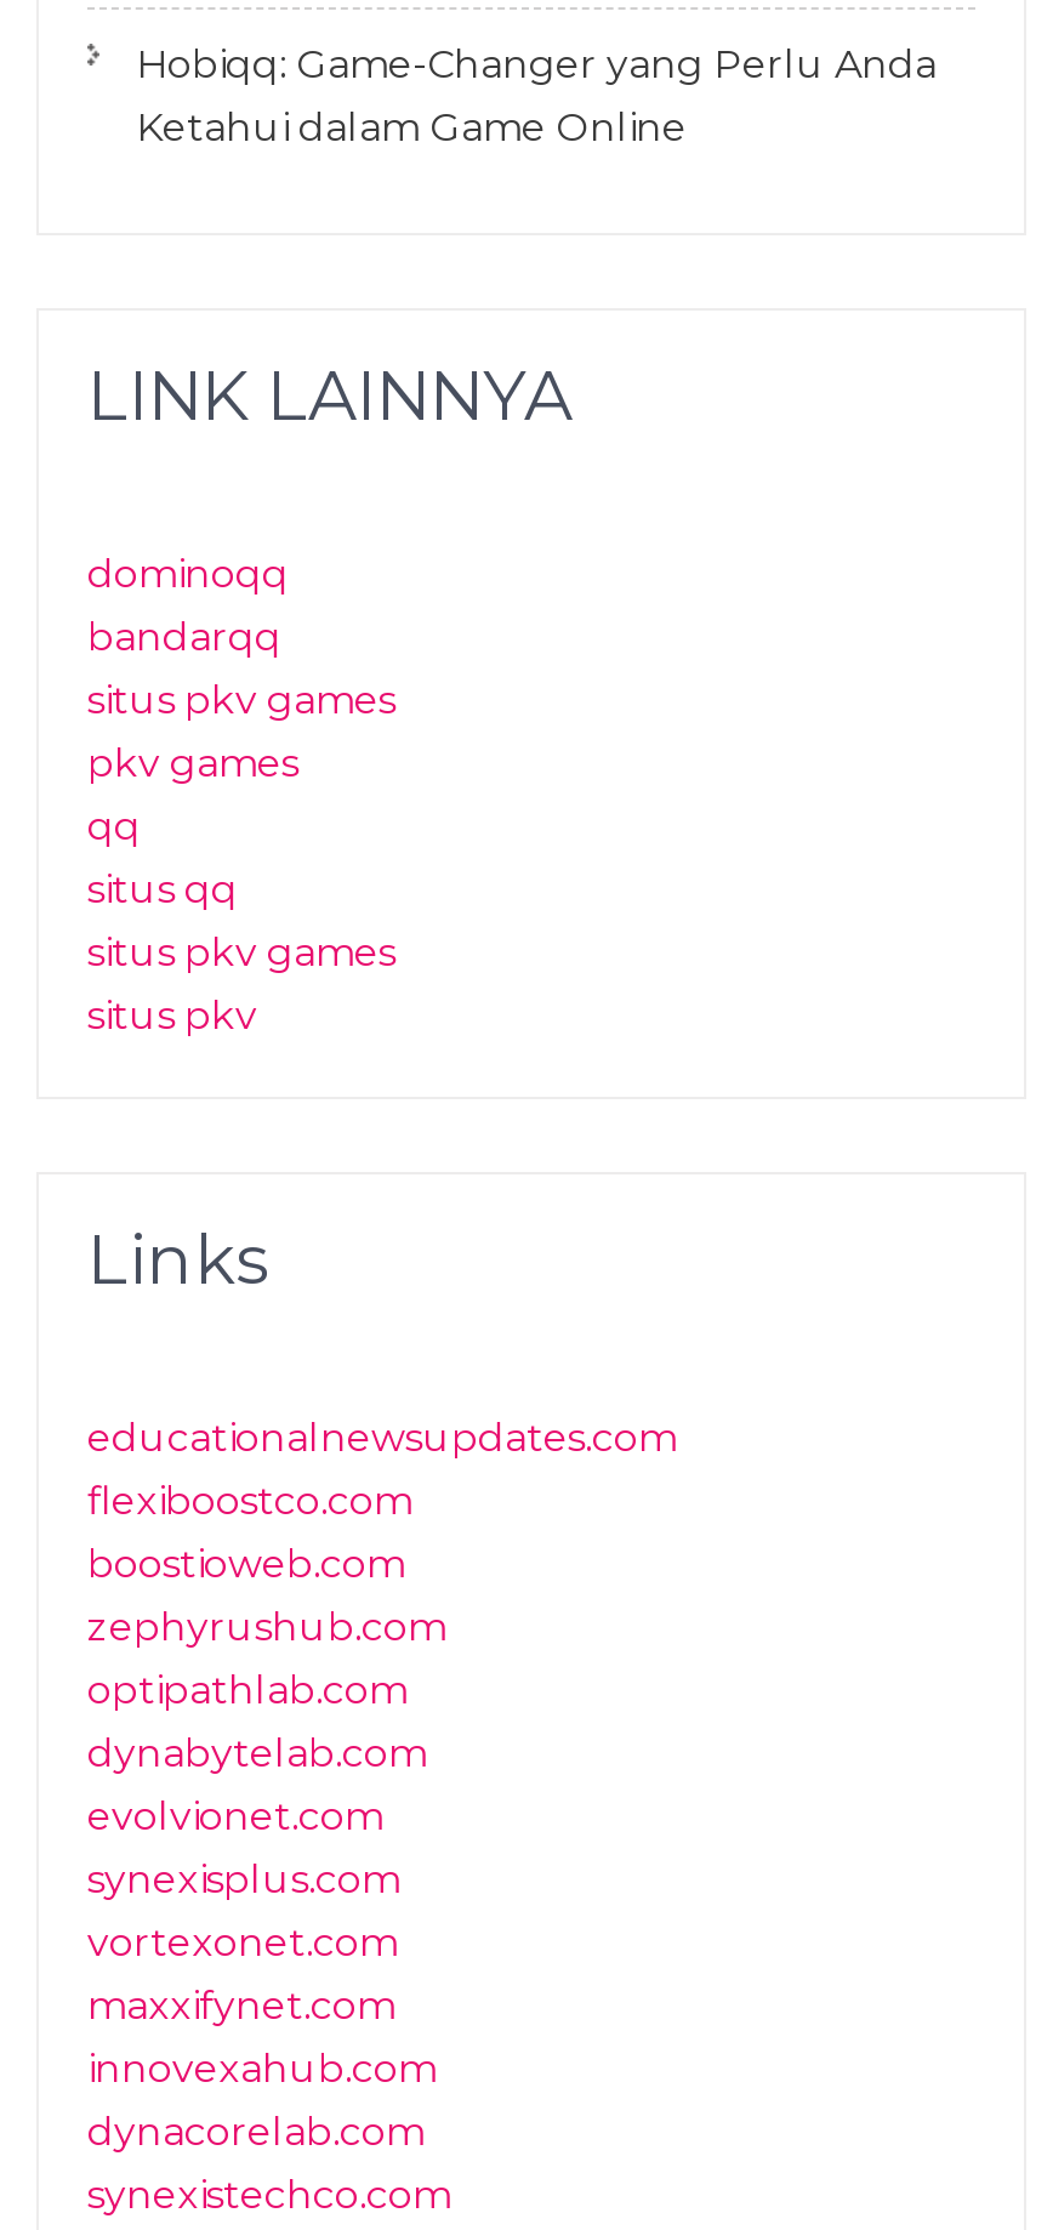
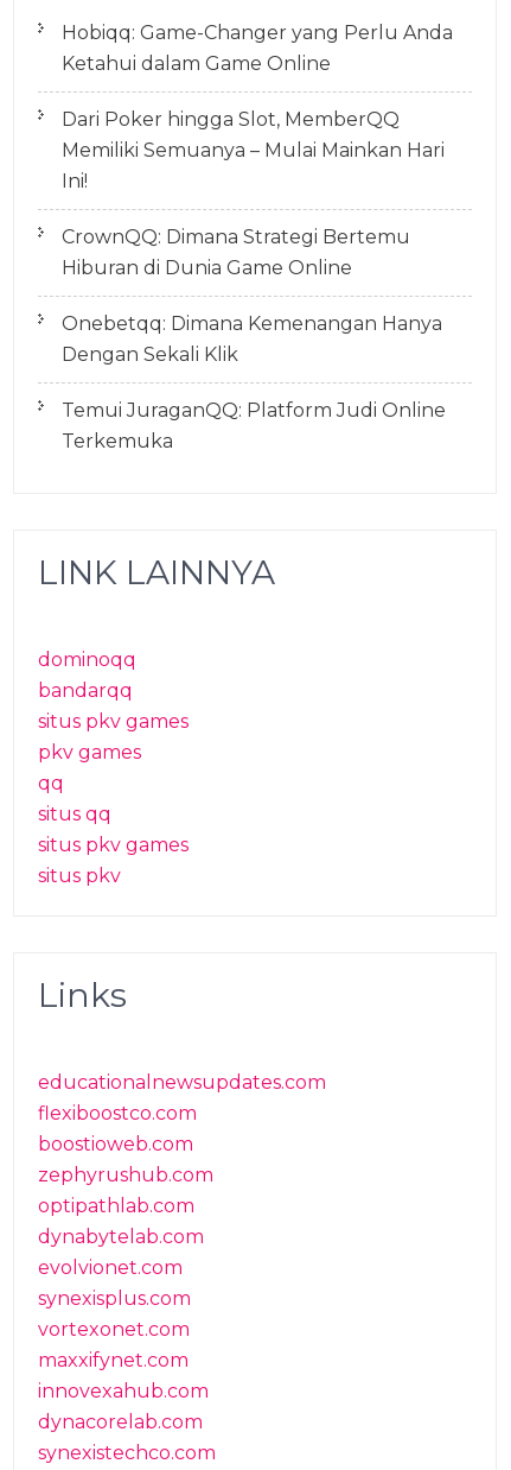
+ Dari Poker hingga Slot, MemberQQ
+ Memiliki Semuanya – Mulai Mainkan Hari
+ Ini!
+ CrownQQ: Dimana Strategi Bertemu
+ Hiburan di Dunia Game Online
+ Onebetqq: Dimana Kemenangan Hanya
+ Dengan Sekali Klik
+ Temui JuraganQQ: Platform Judi Online
+ Terkemuka
